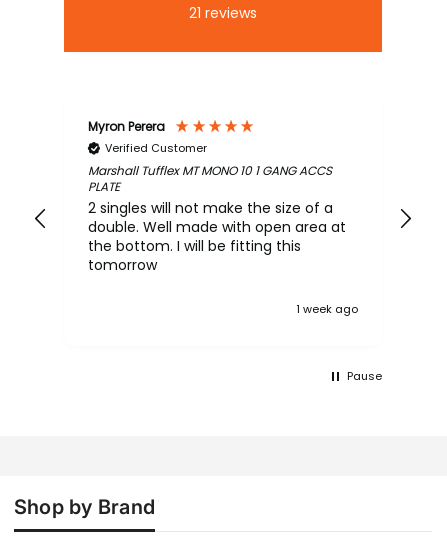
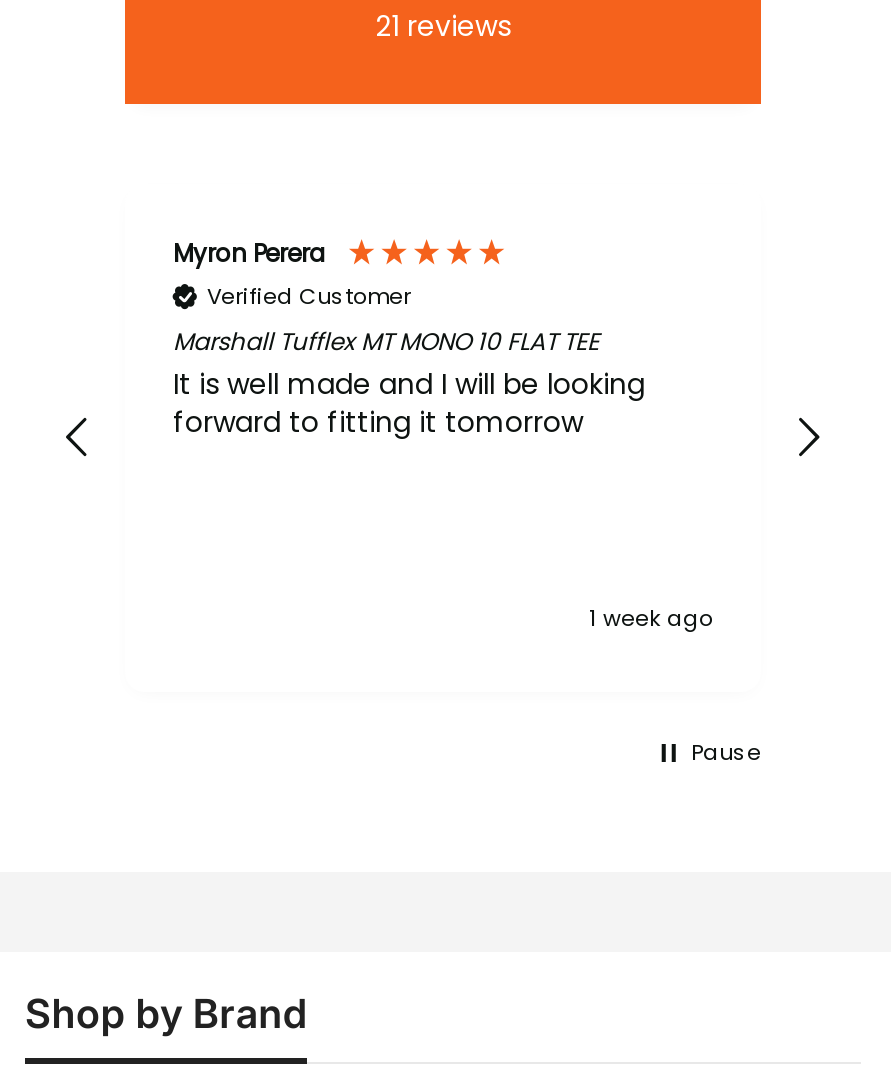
- Marshall Tufflex MT MONO 10 1 GANG ACCS
- PLATE
- 2 singles will not make the size of a
- double. Well made with open area at
- the bottom. I will be fitting this
- tomorrow
+ Marshall Tufflex MT MONO 10 FLAT TEE
+ It is well made and I will be looking
+ forward to fitting it tomorrow
